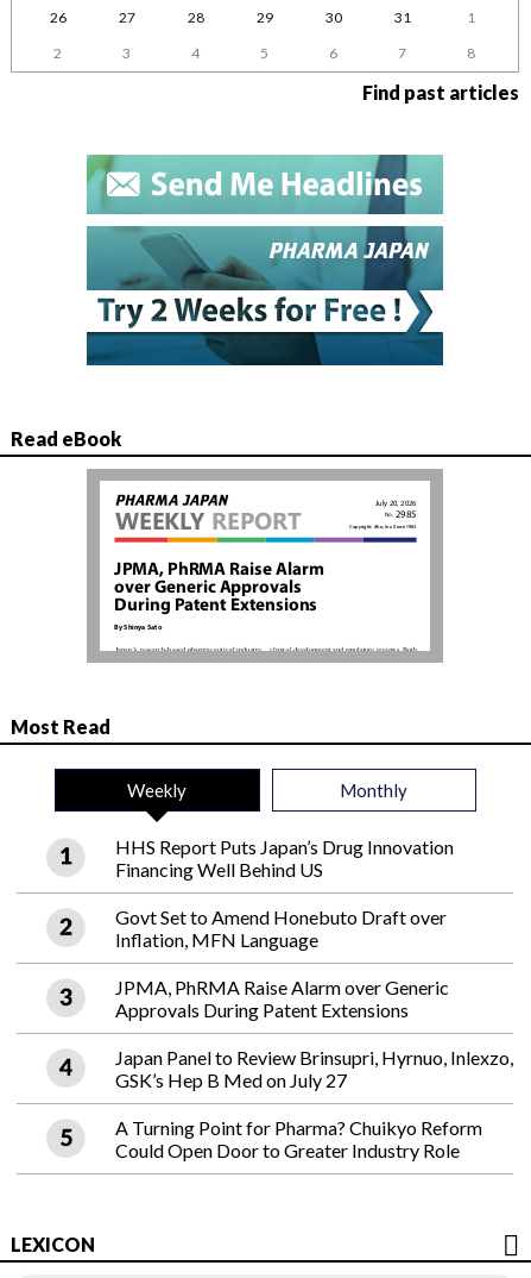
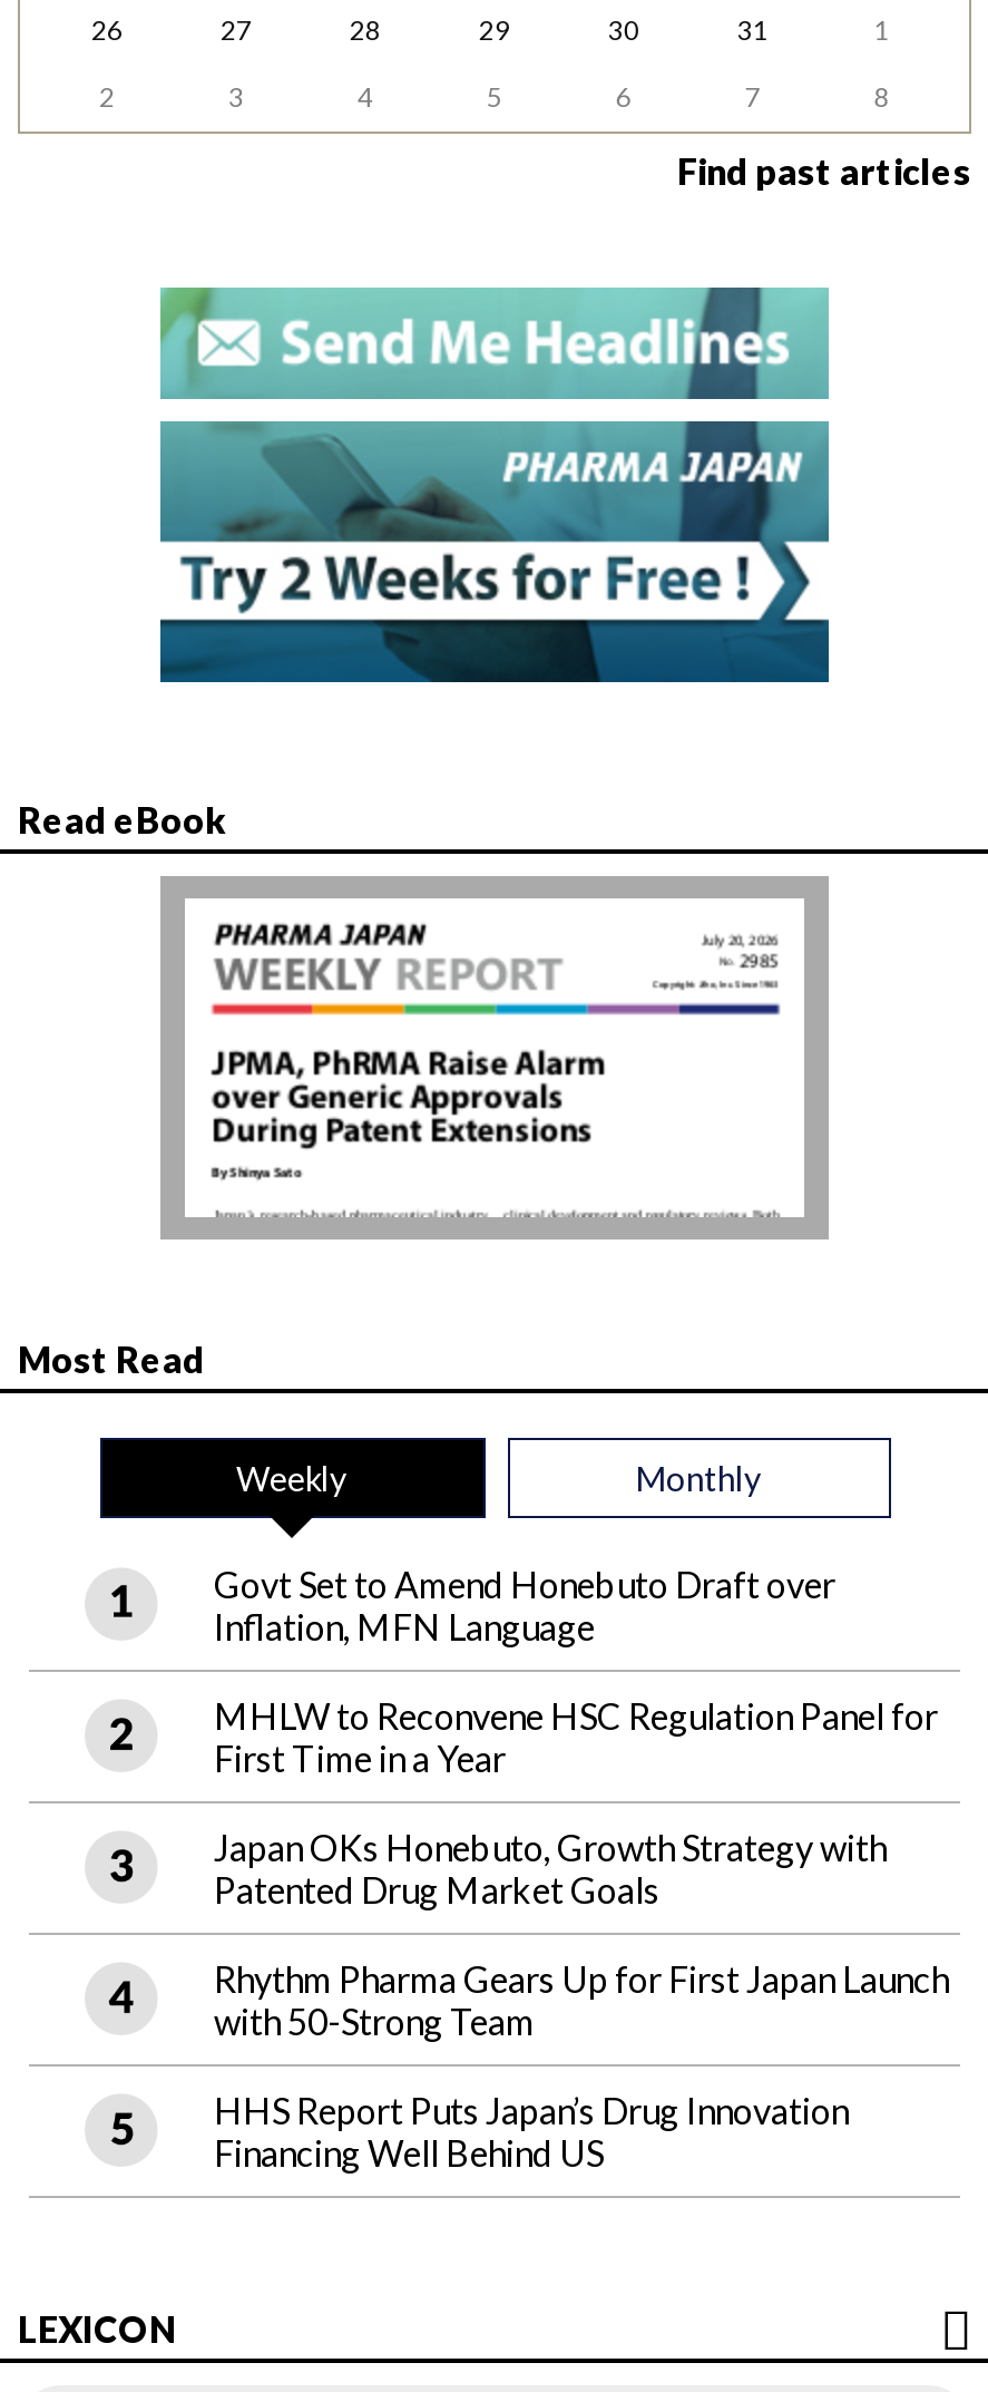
+ MHLW to Reconvene HSC Regulation Panel for
+ First Time in a Year
+ Japan OKs Honebuto, Growth Strategy with
+ Patented Drug Market Goals
+ Rhythm Pharma Gears Up for First Japan Launch
+ with 50-Strong Team

moved down: HHS Report Puts Japan’s Drug Innovation | Financing Well Behind US

moved up: Govt Set to Amend Honebuto Draft over | Inflation, MFN Language

- JPMA, PhRMA Raise Alarm over Generic
- Approvals During Patent Extensions
- Japan Panel to Review Brinsupri, Hyrnuo, Inlexzo,
- GSK’s Hep B Med on July 27
- A Turning Point for Pharma? Chuikyo Reform
- Could Open Door to Greater Industry Role
